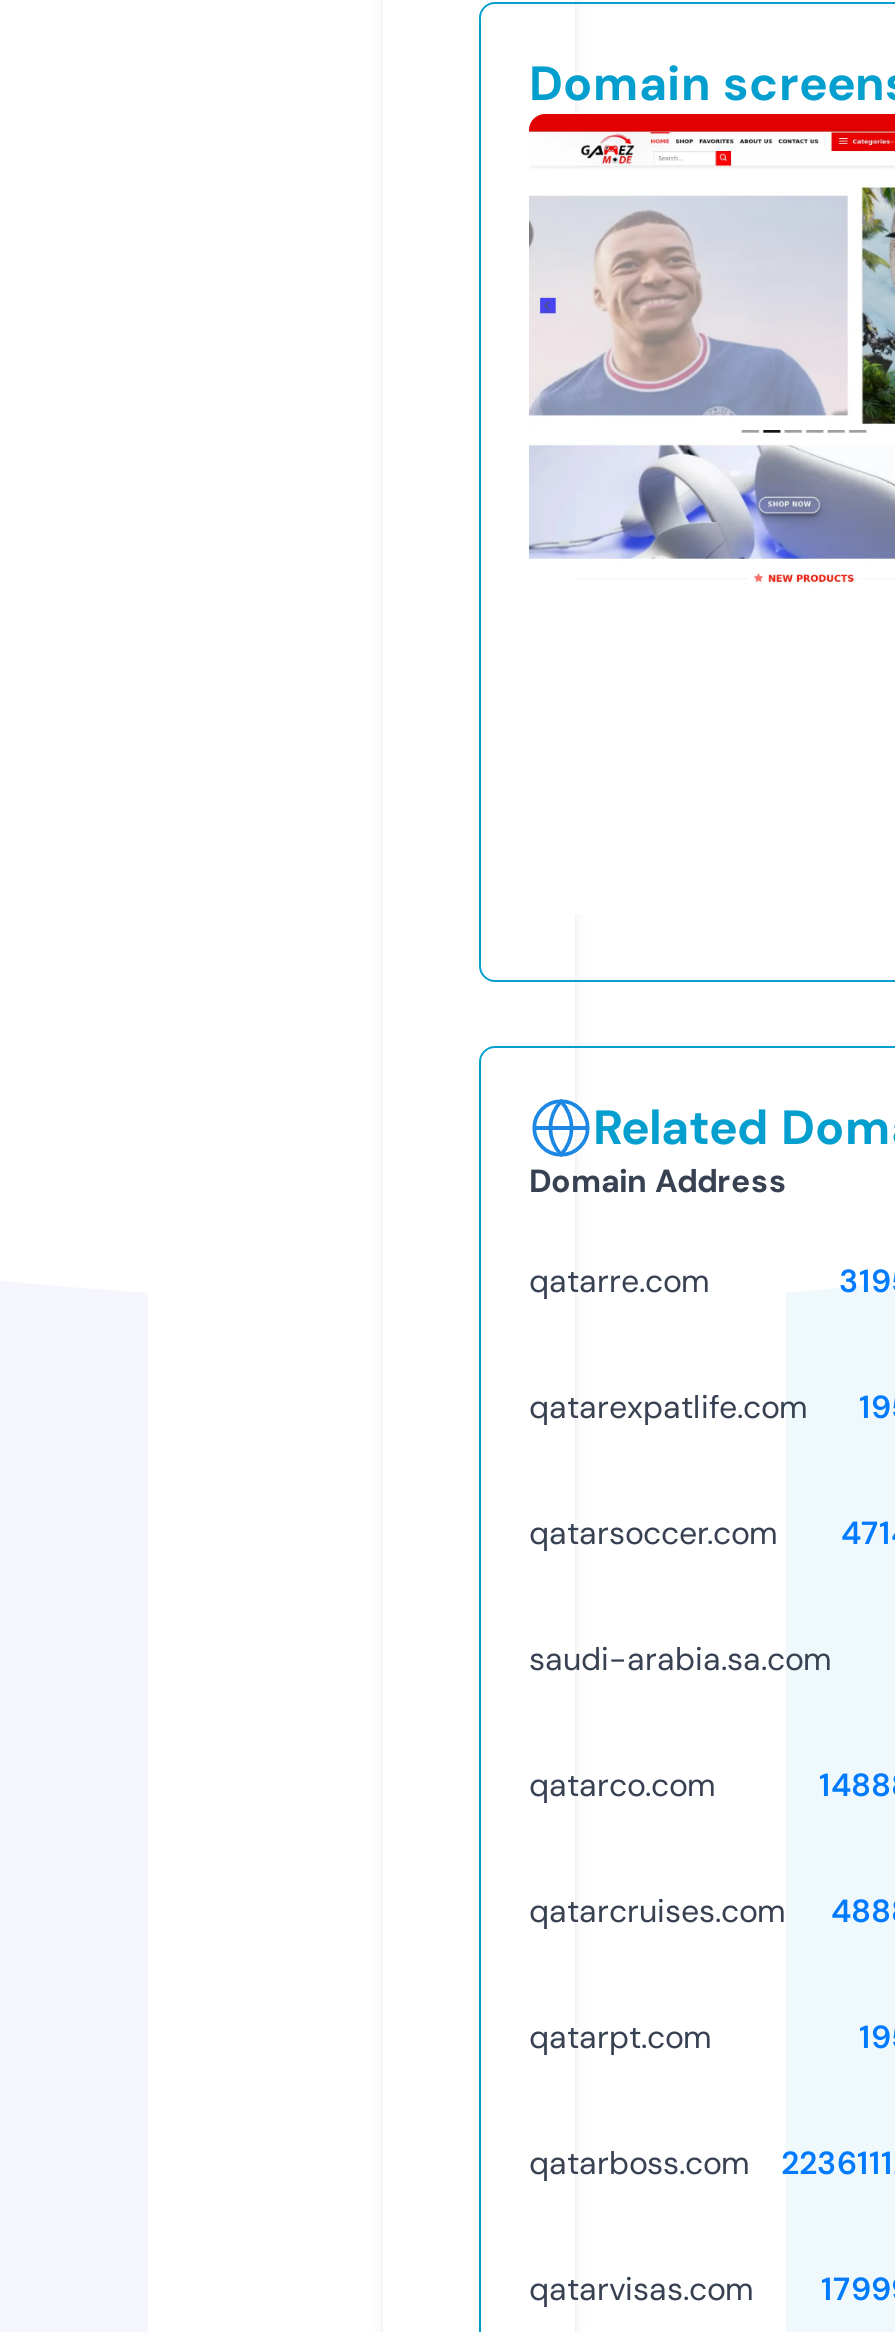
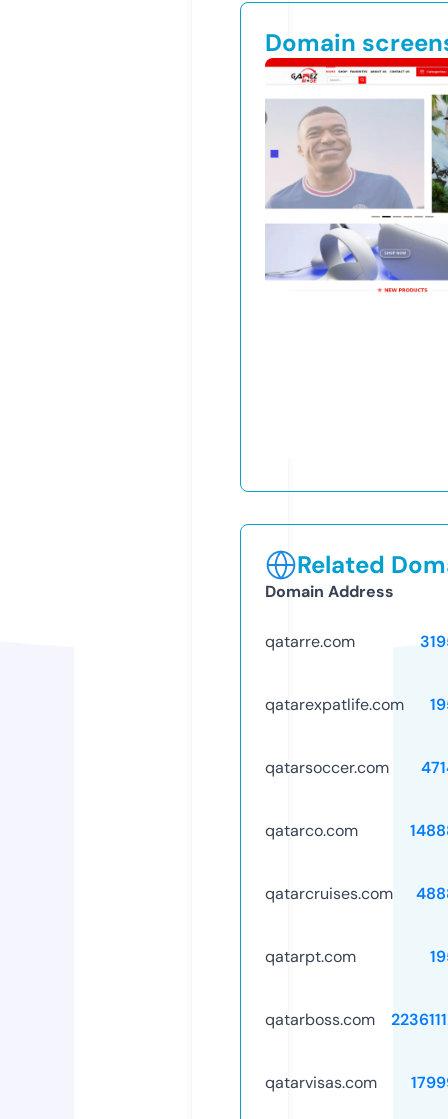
- saudi-arabia.sa.com
